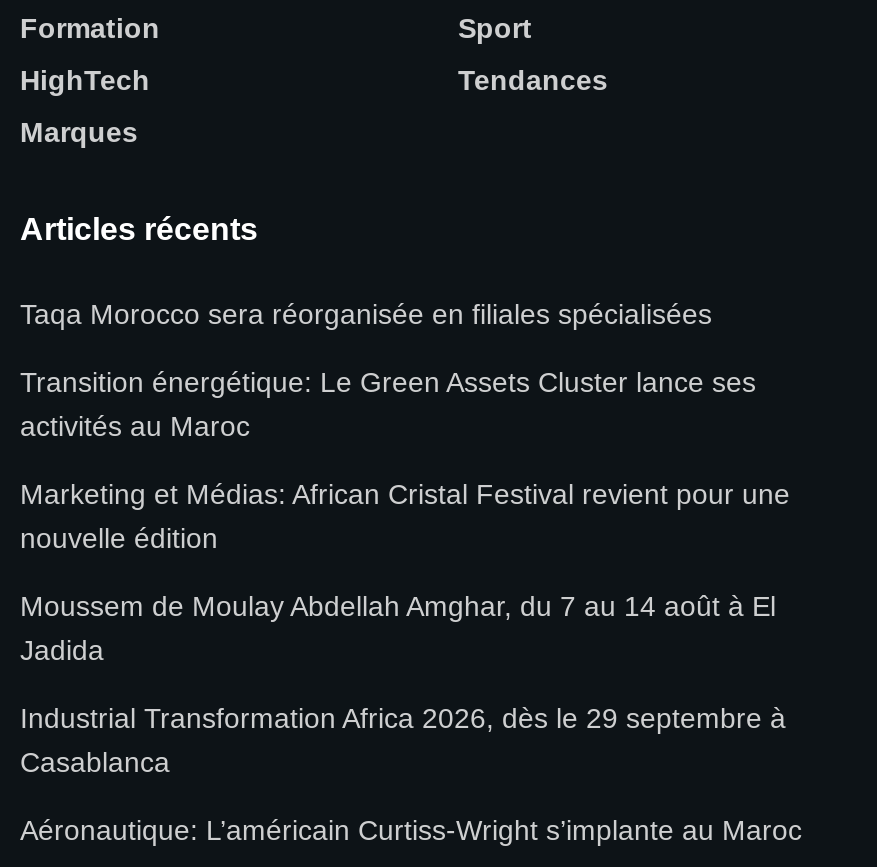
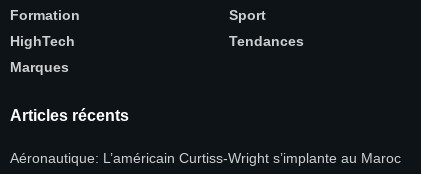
- Taqa Morocco sera réorganisée en filiales spécialisées
- Transition énergétique: Le Green Assets Cluster lance ses
- activités au Maroc
- Marketing et Médias: African Cristal Festival revient pour une
- nouvelle édition
- Moussem de Moulay Abdellah Amghar, du 7 au 14 août à El
- Jadida
- Industrial Transformation Africa 2026, dès le 29 septembre à
- Casablanca
